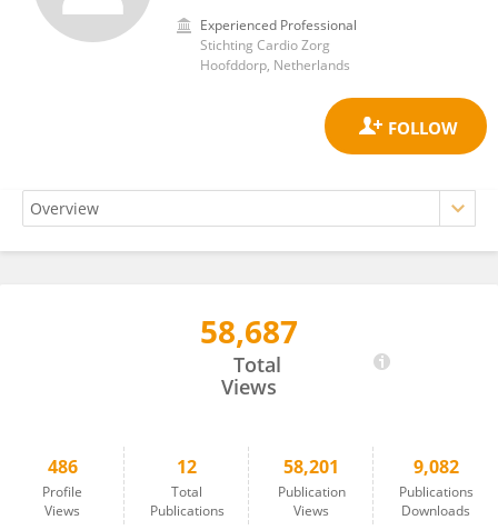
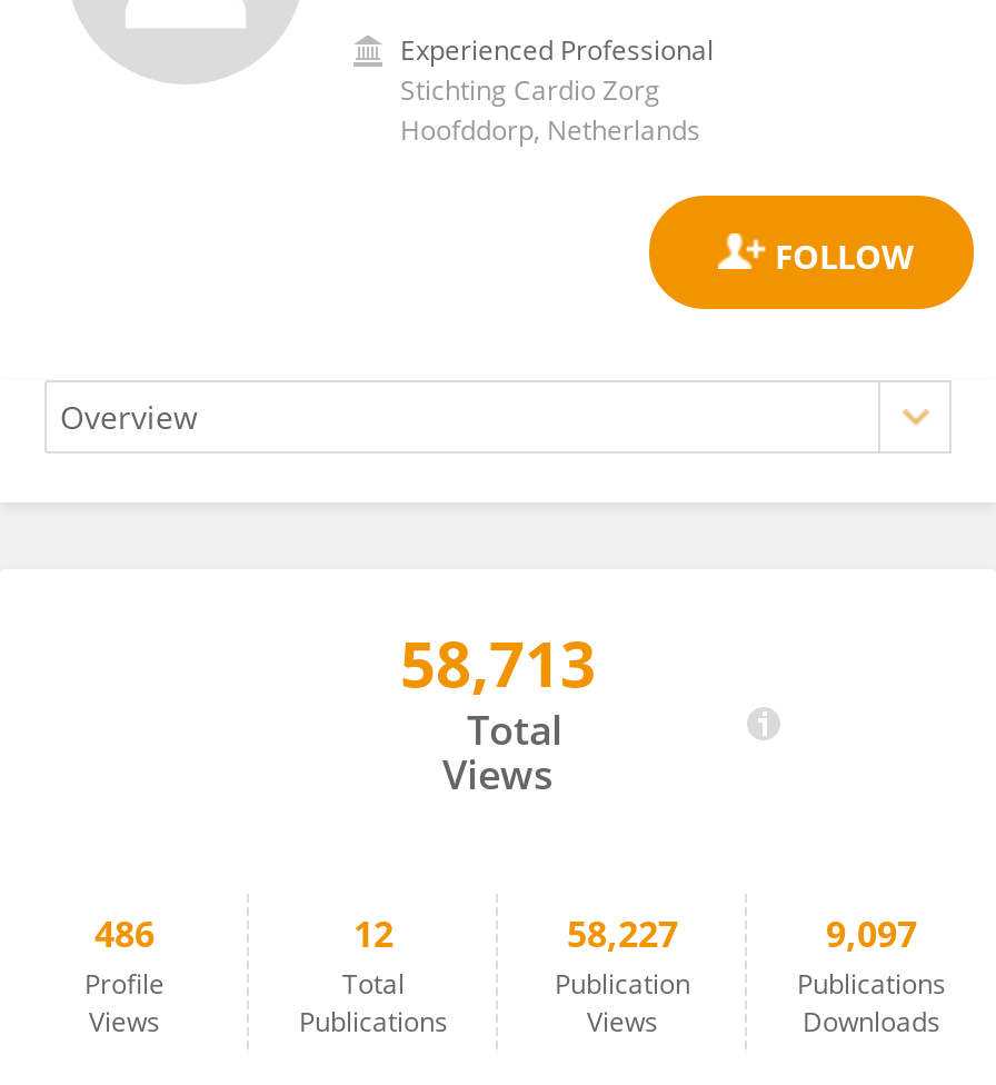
- 58,687
+ 58,713

- 58,201
+ 58,227

- 9,082
+ 9,097
